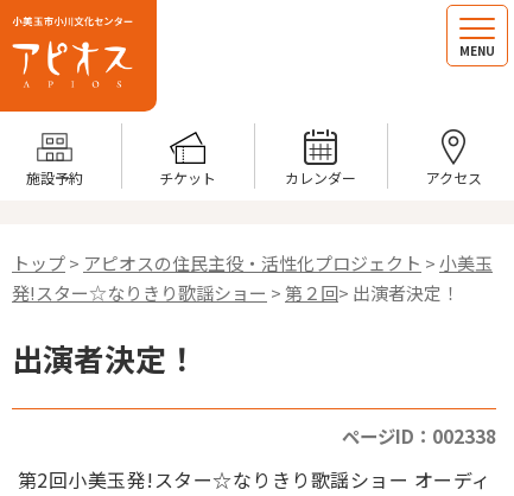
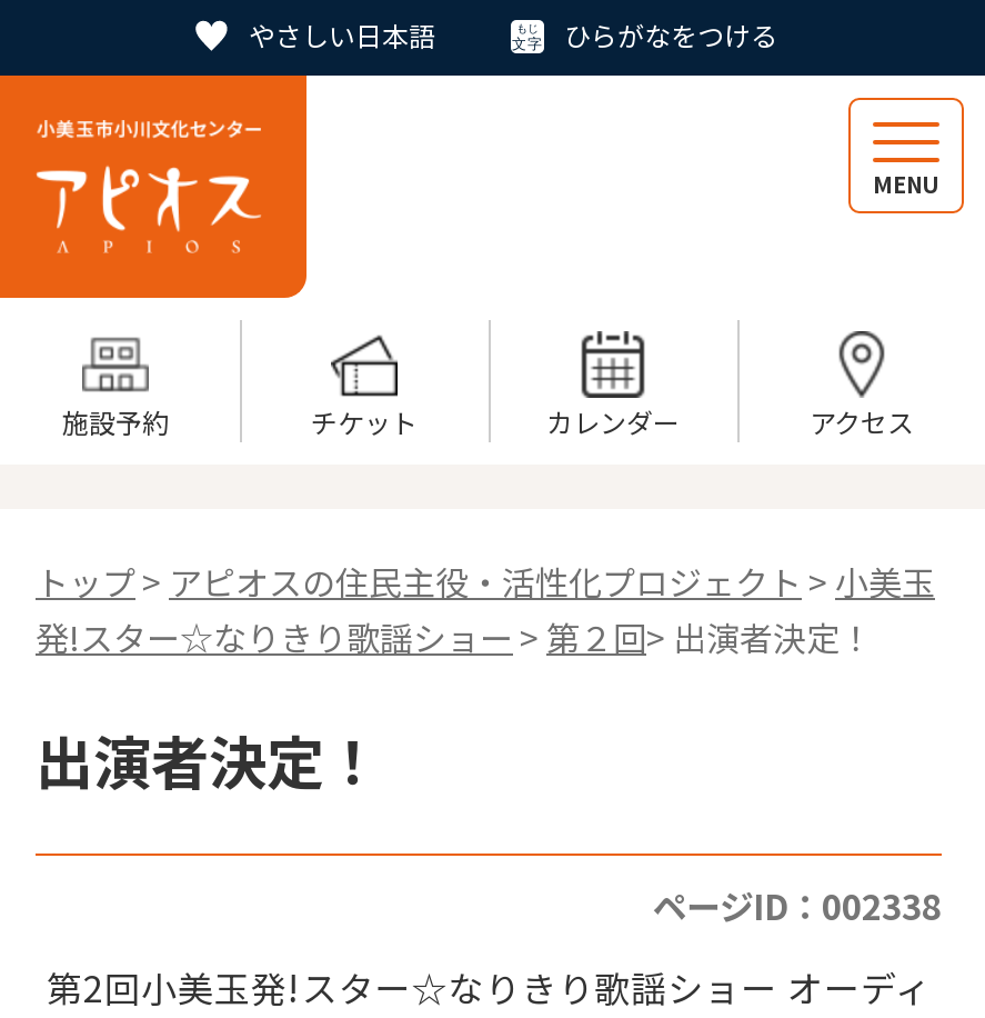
+ やさしい日本語
+ ひらがなをつける
